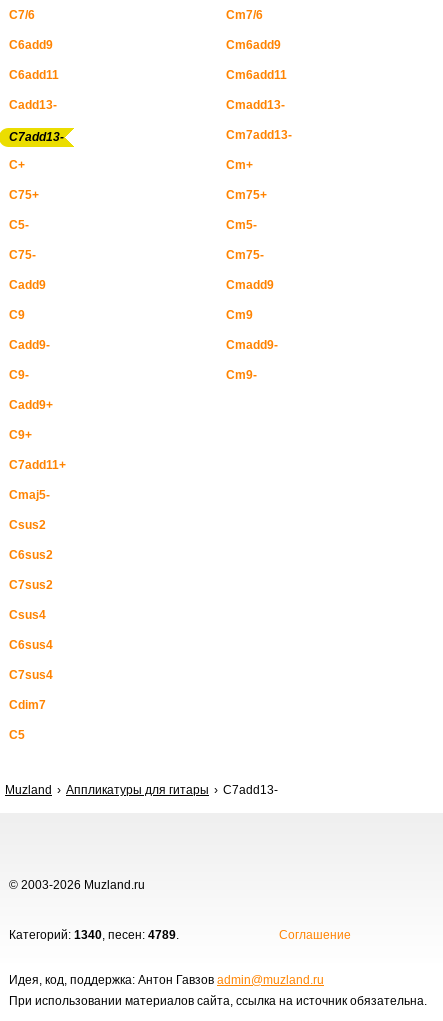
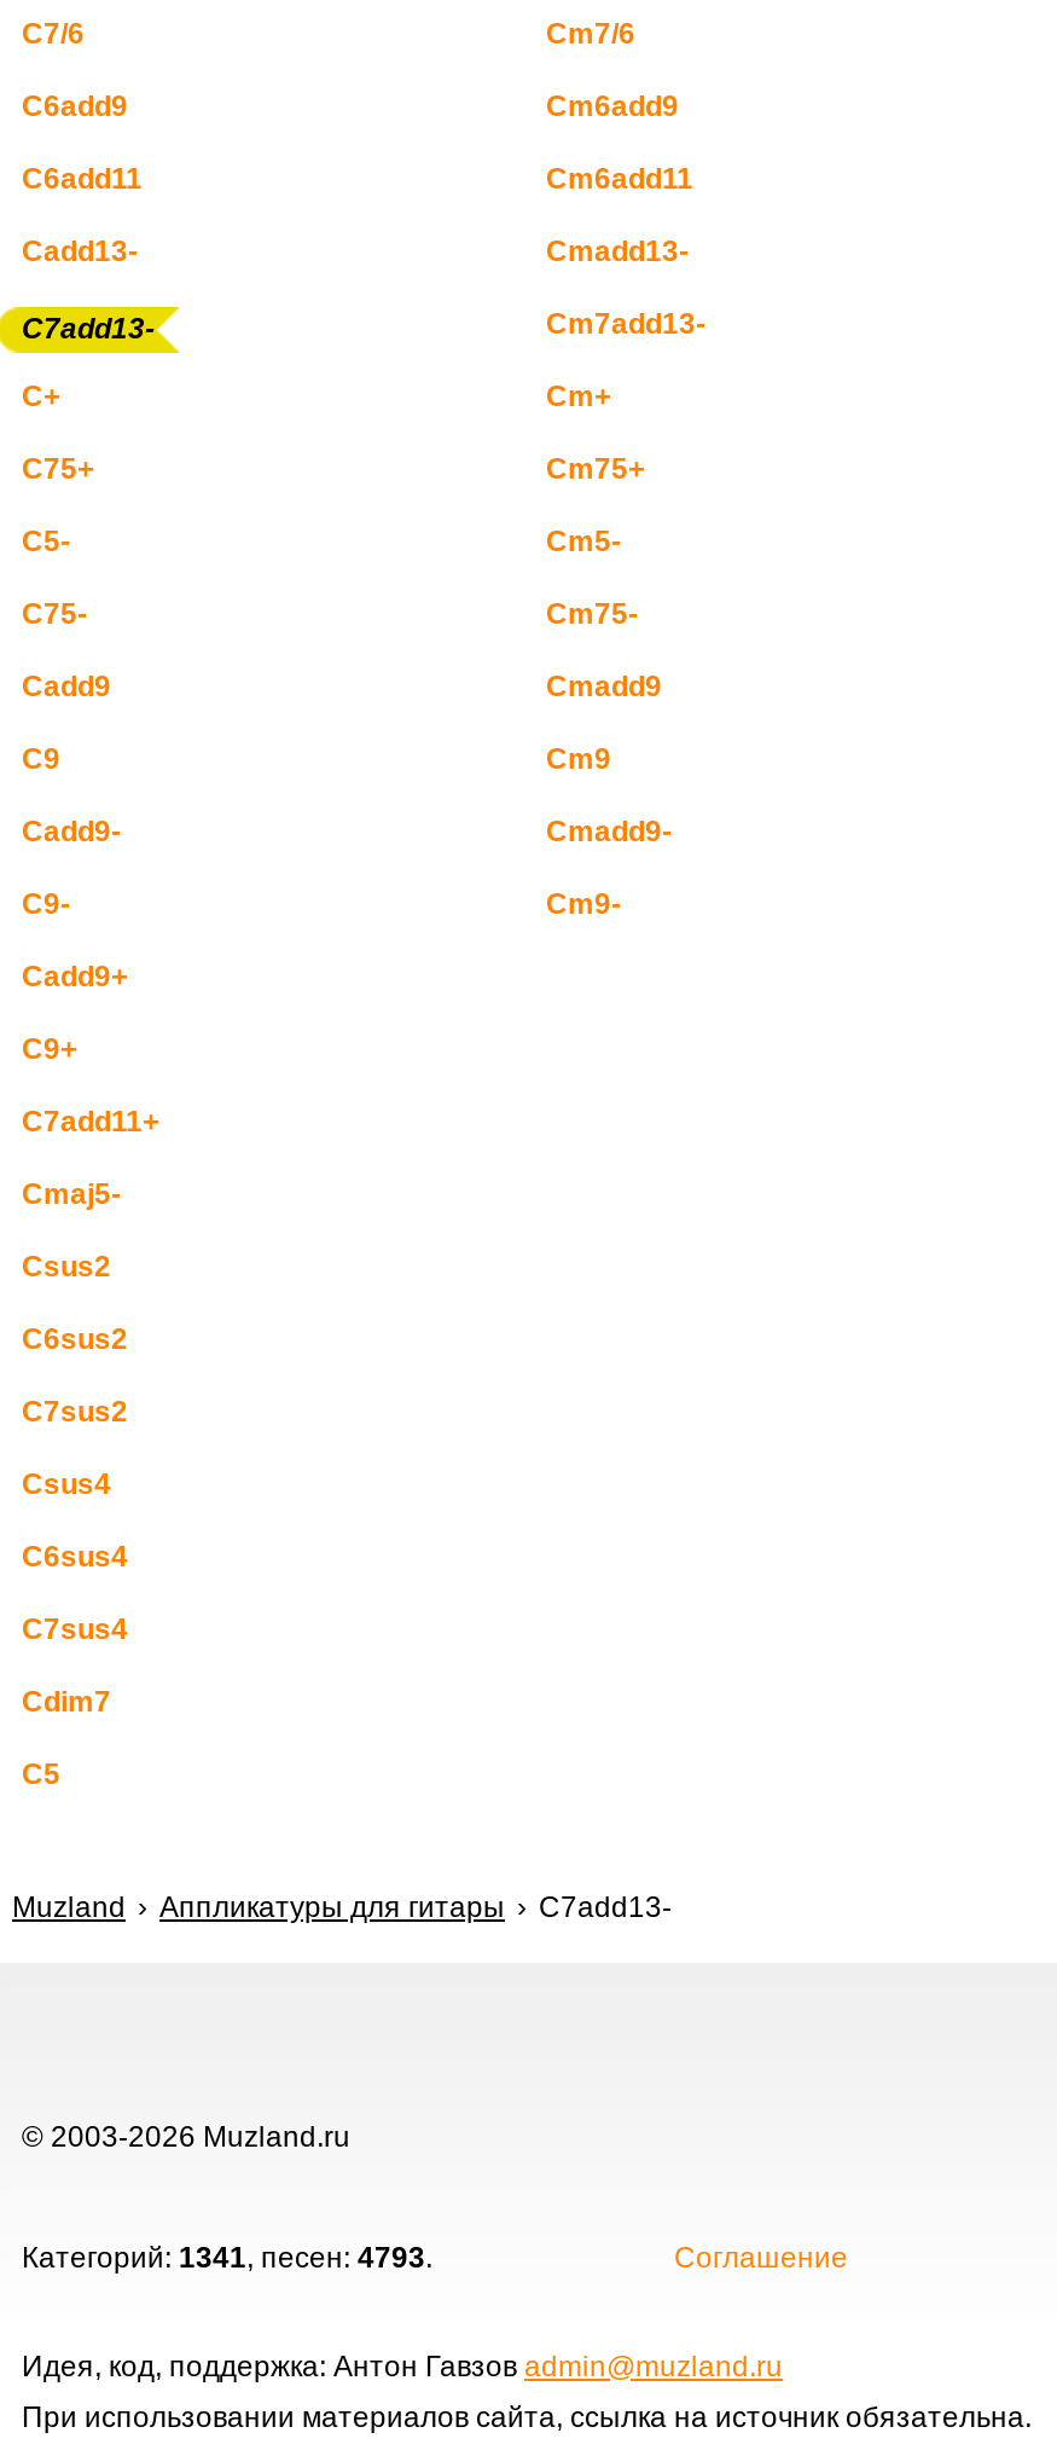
- Категорий: 1340, песен: 4789.
+ Категорий: 1341, песен: 4793.
